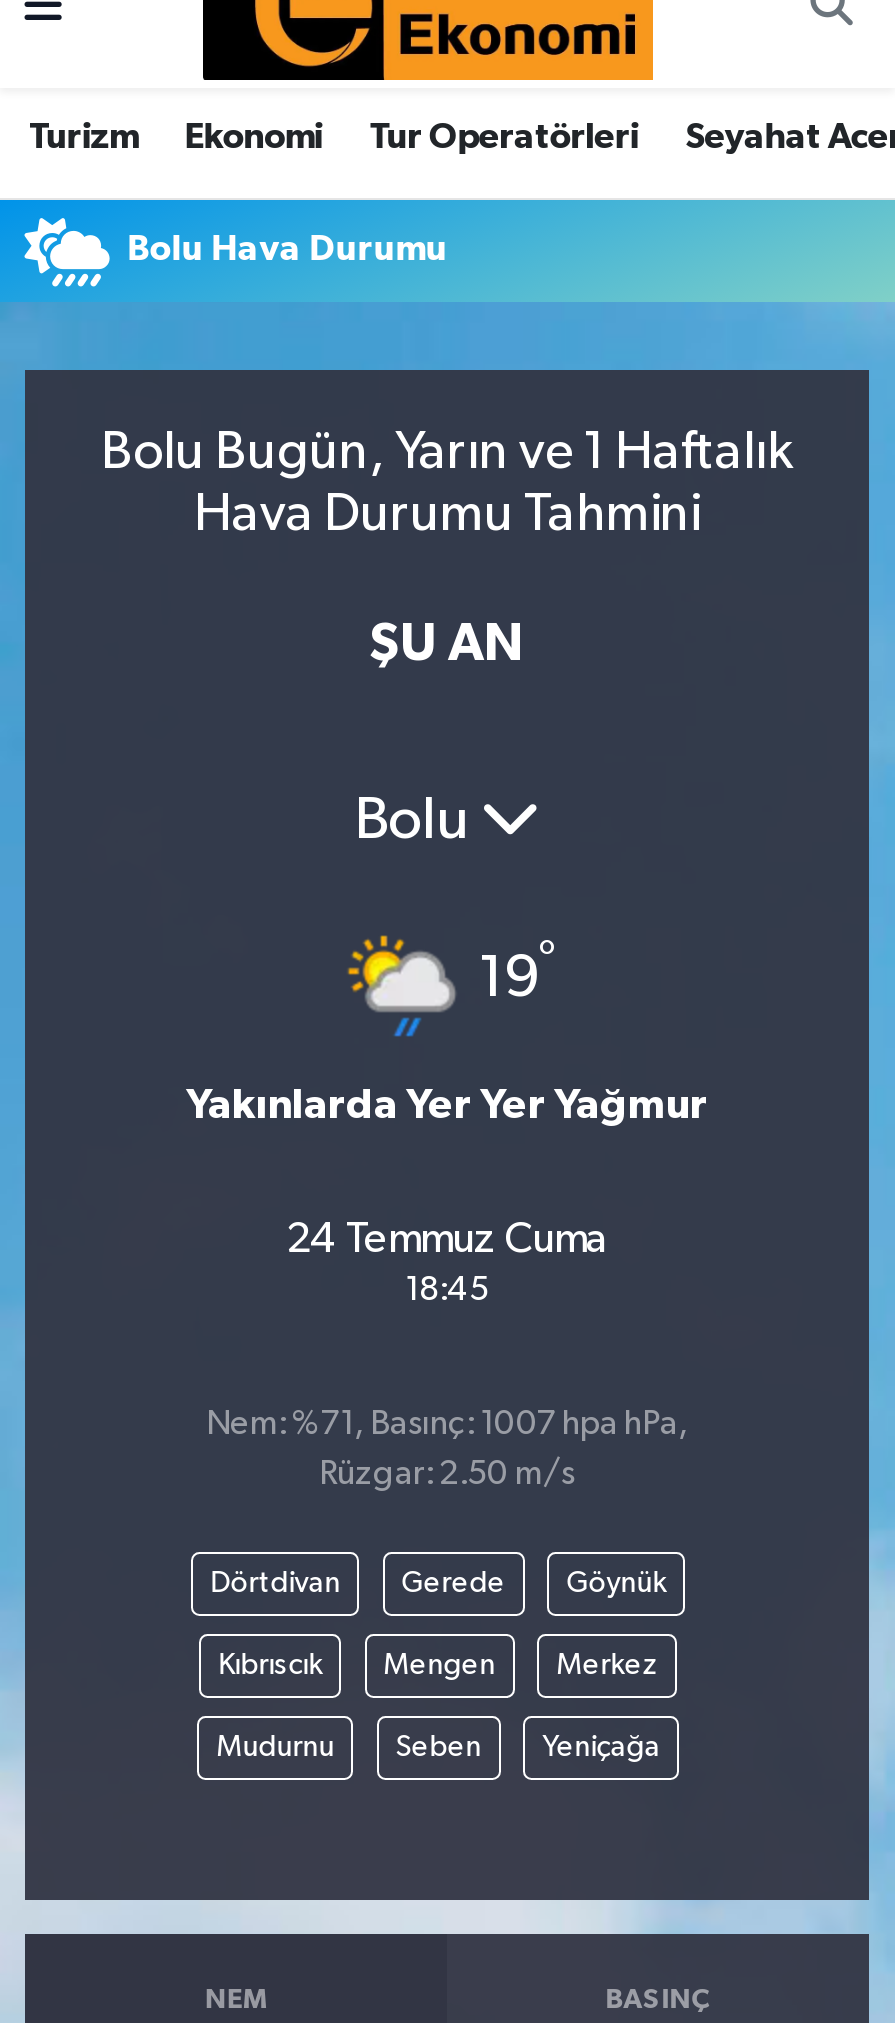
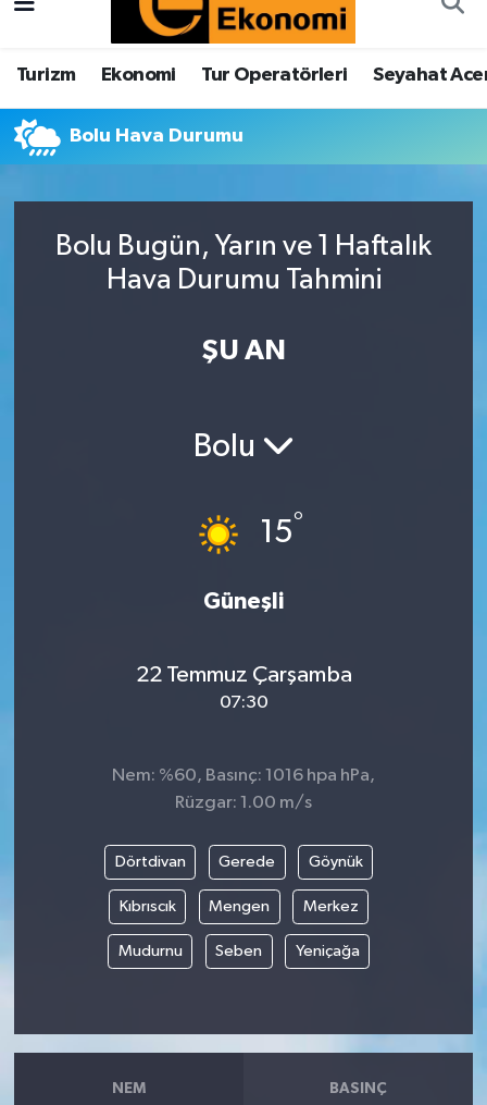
- [image]
- 19°
+ [image]
+ 15°

- Yakınlarda Yer Yer Yağmur
+ Güneşli

- 24 Temmuz Cuma
- 18:45
+ 22 Temmuz Çarşamba
+ 07:30

- Nem: %71, Basınç: 1007 hpa hPa,
+ Nem: %60, Basınç: 1016 hpa hPa,

- Rüzgar: 2.50 m/s
+ Rüzgar: 1.00 m/s
